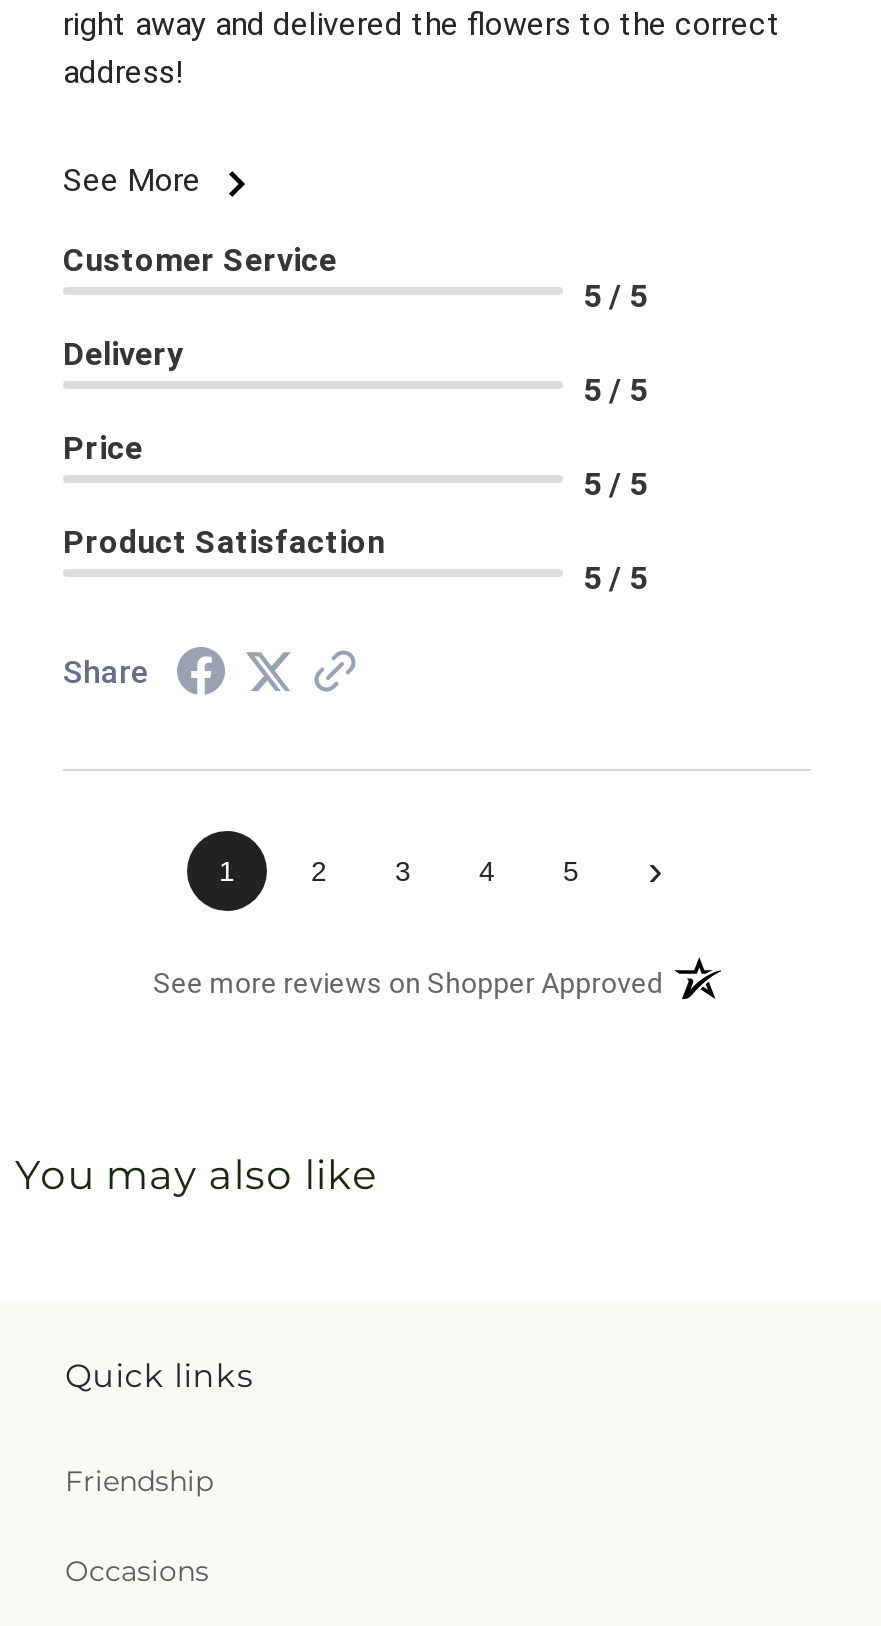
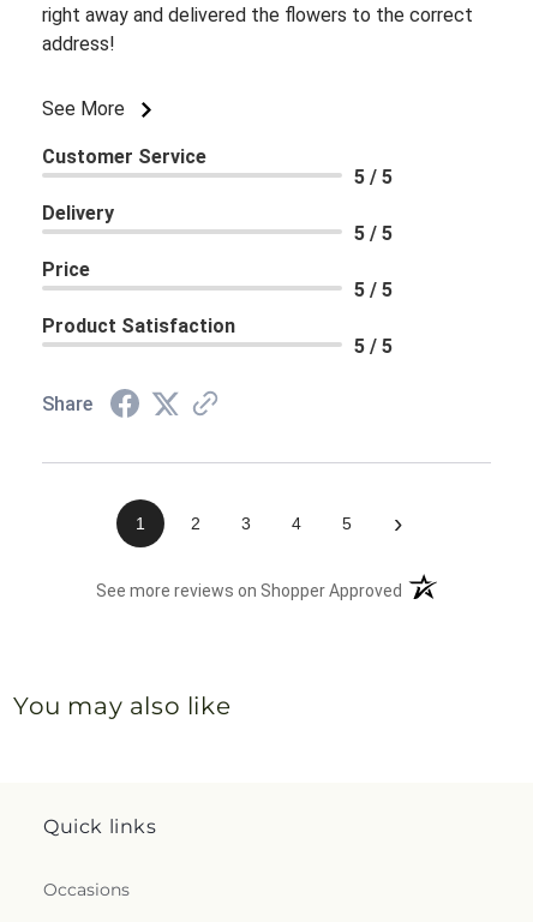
- Friendship
